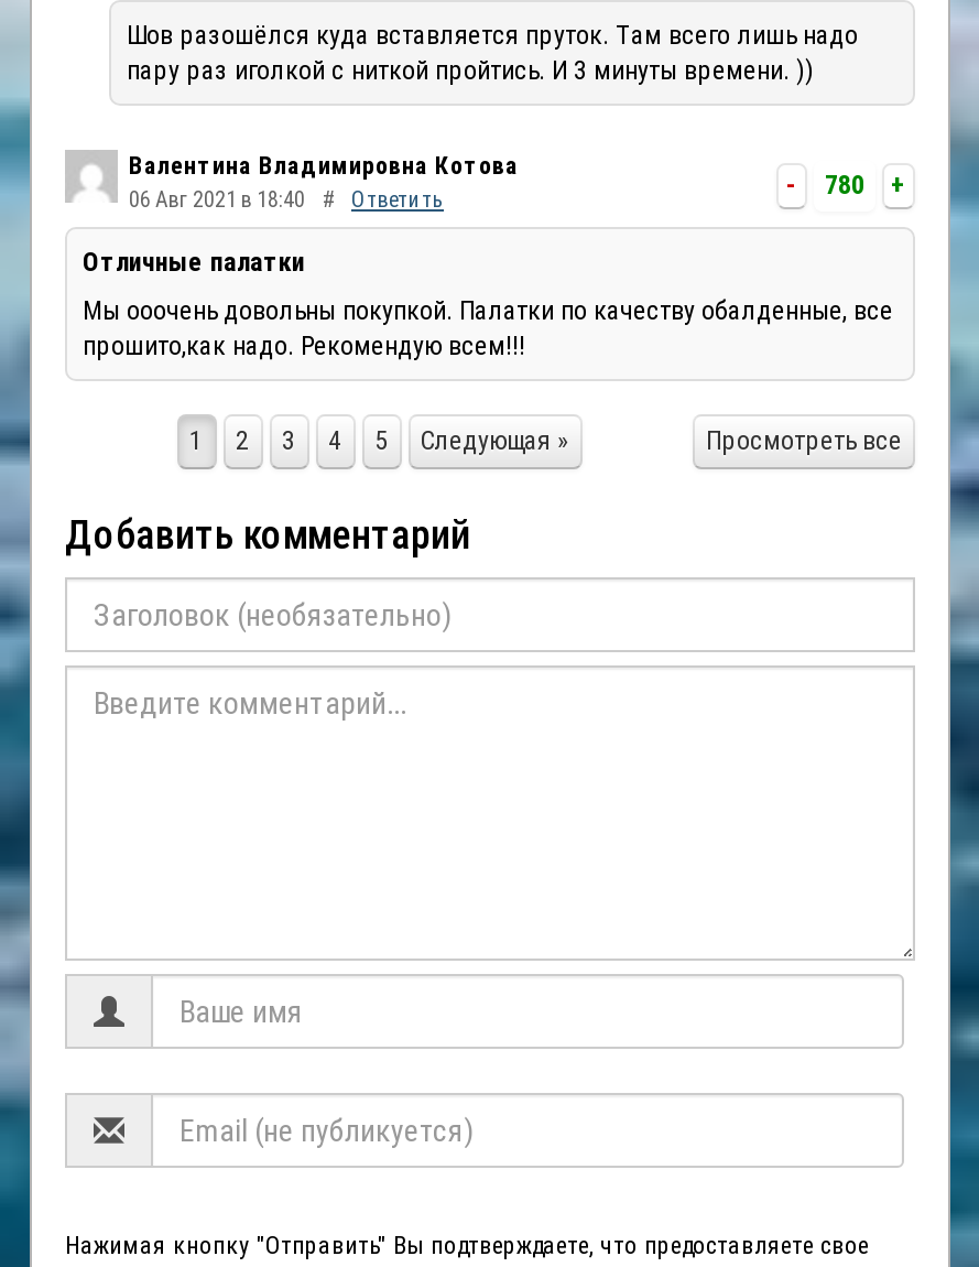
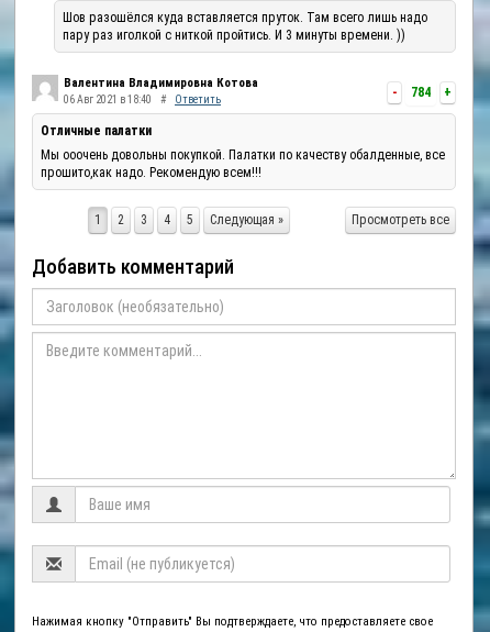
- 780
+ 784
